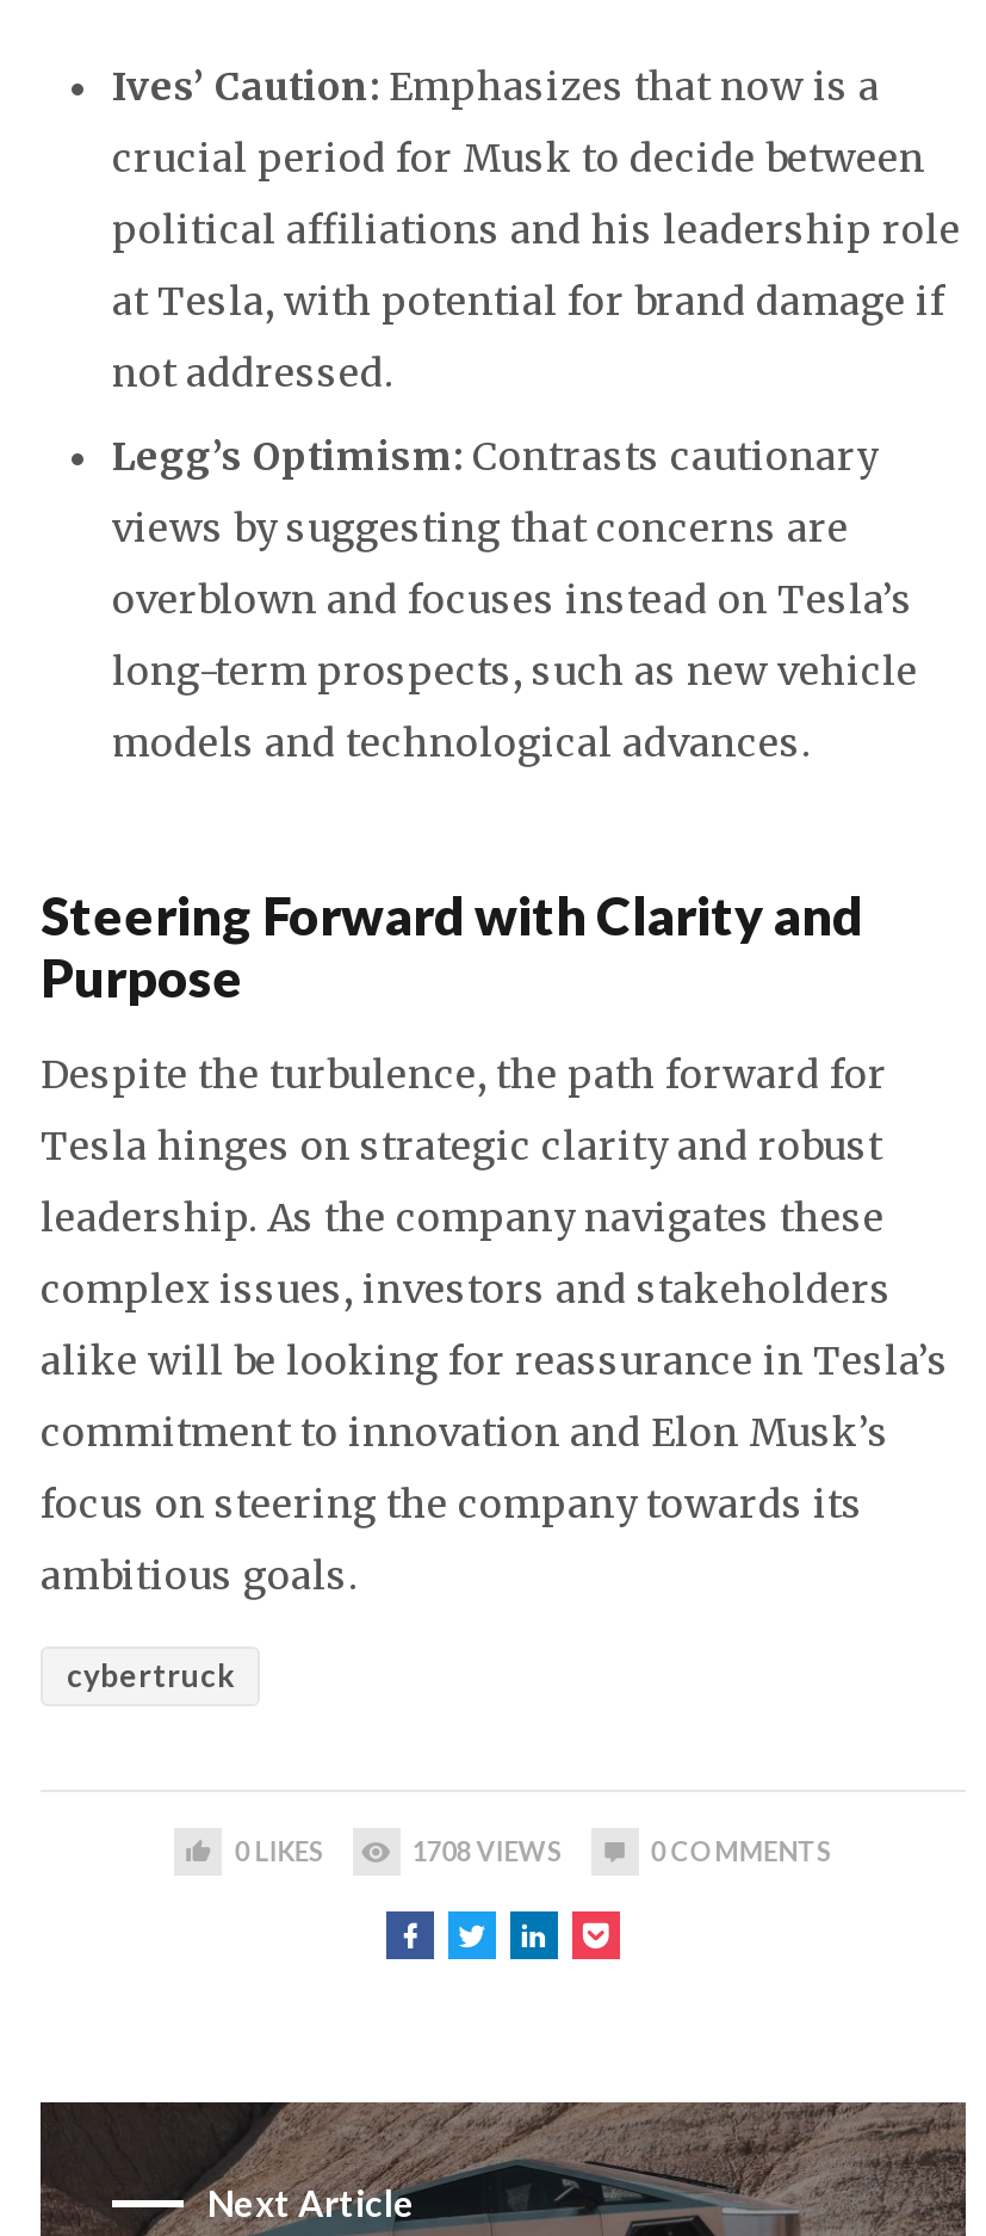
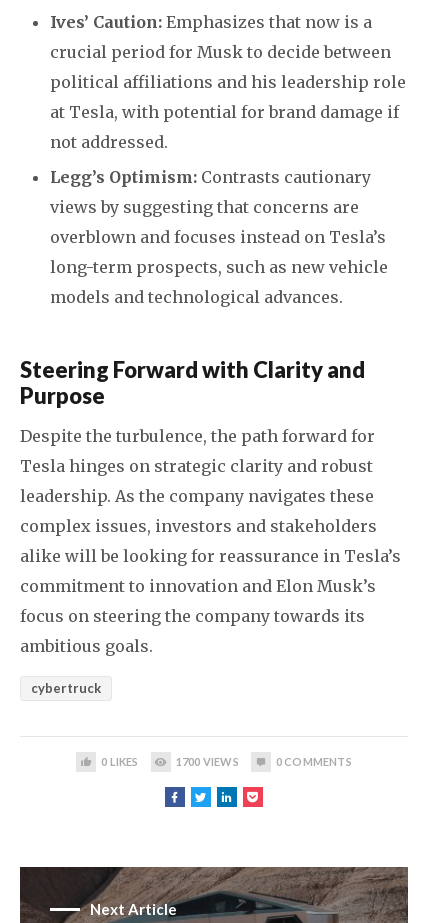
- 1708 VIEWS
+ 1700 VIEWS
